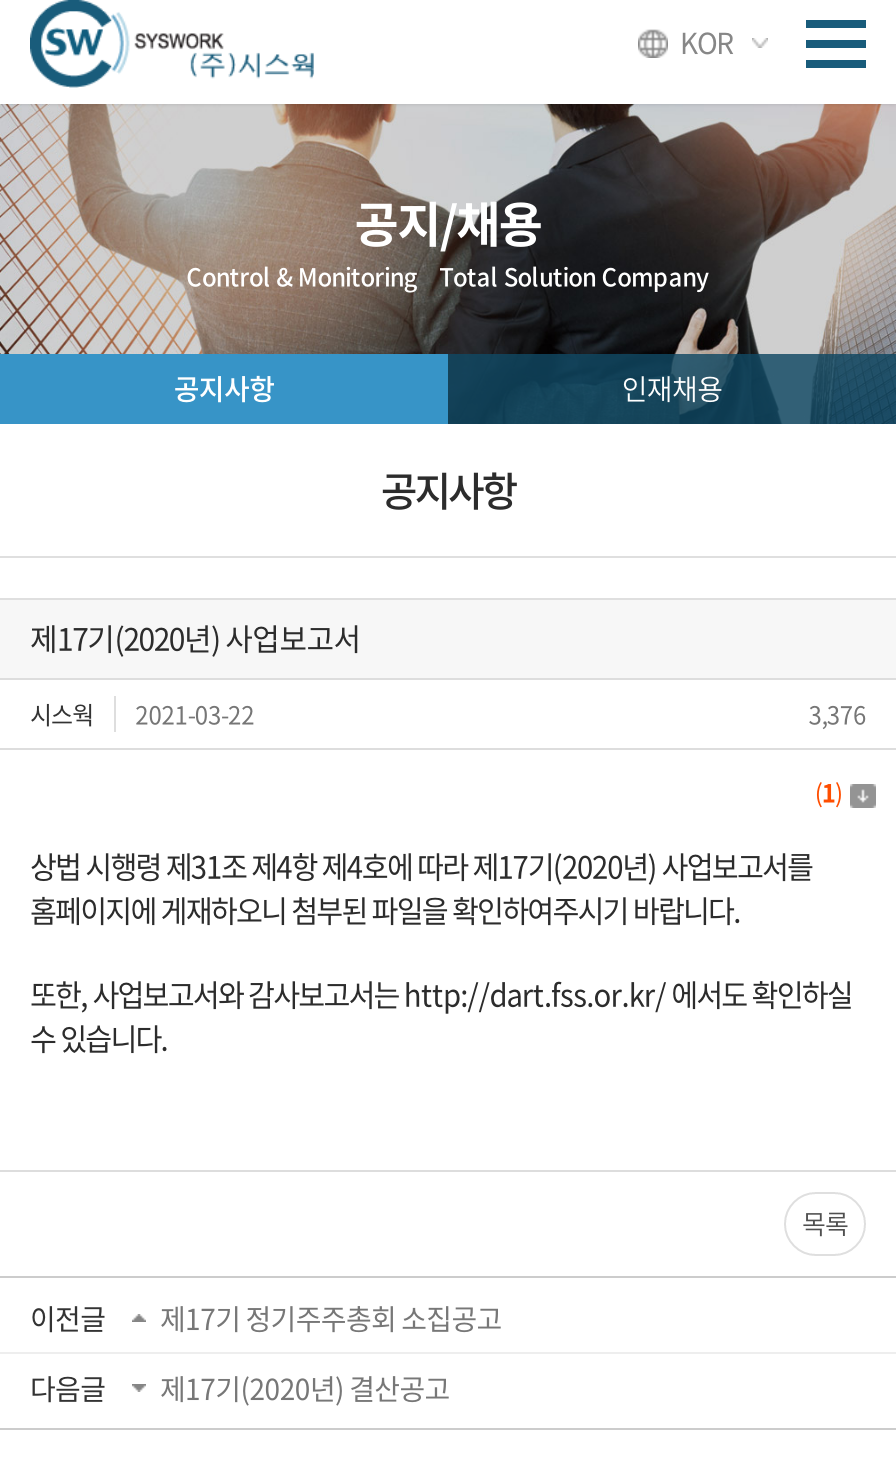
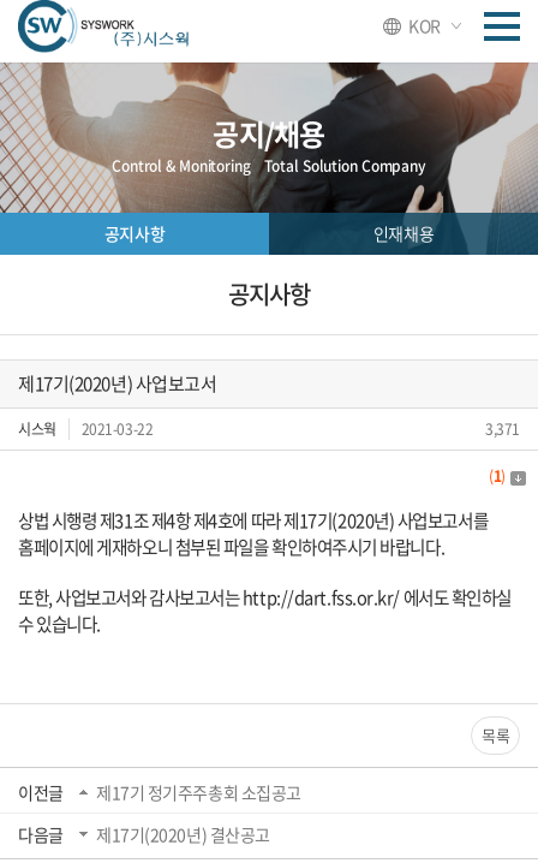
- 3,376
+ 3,371
